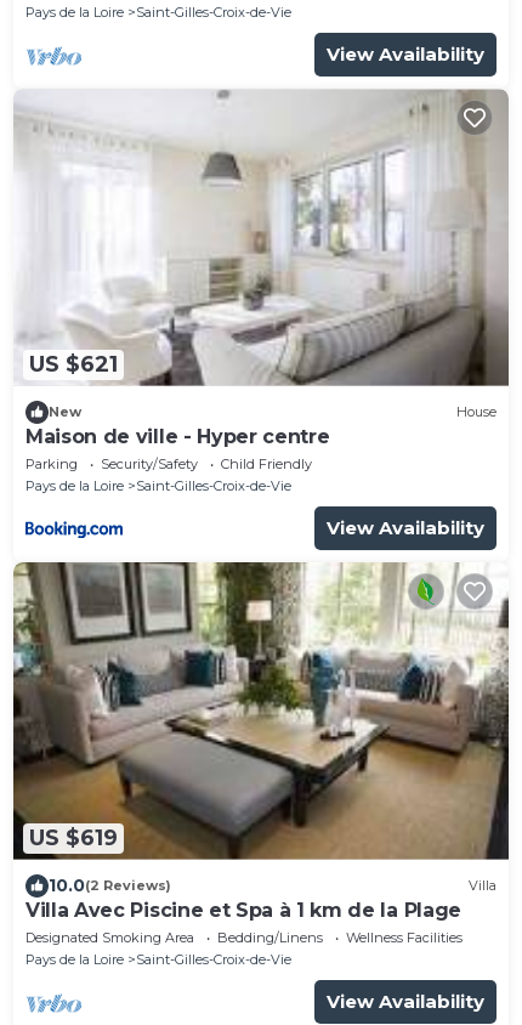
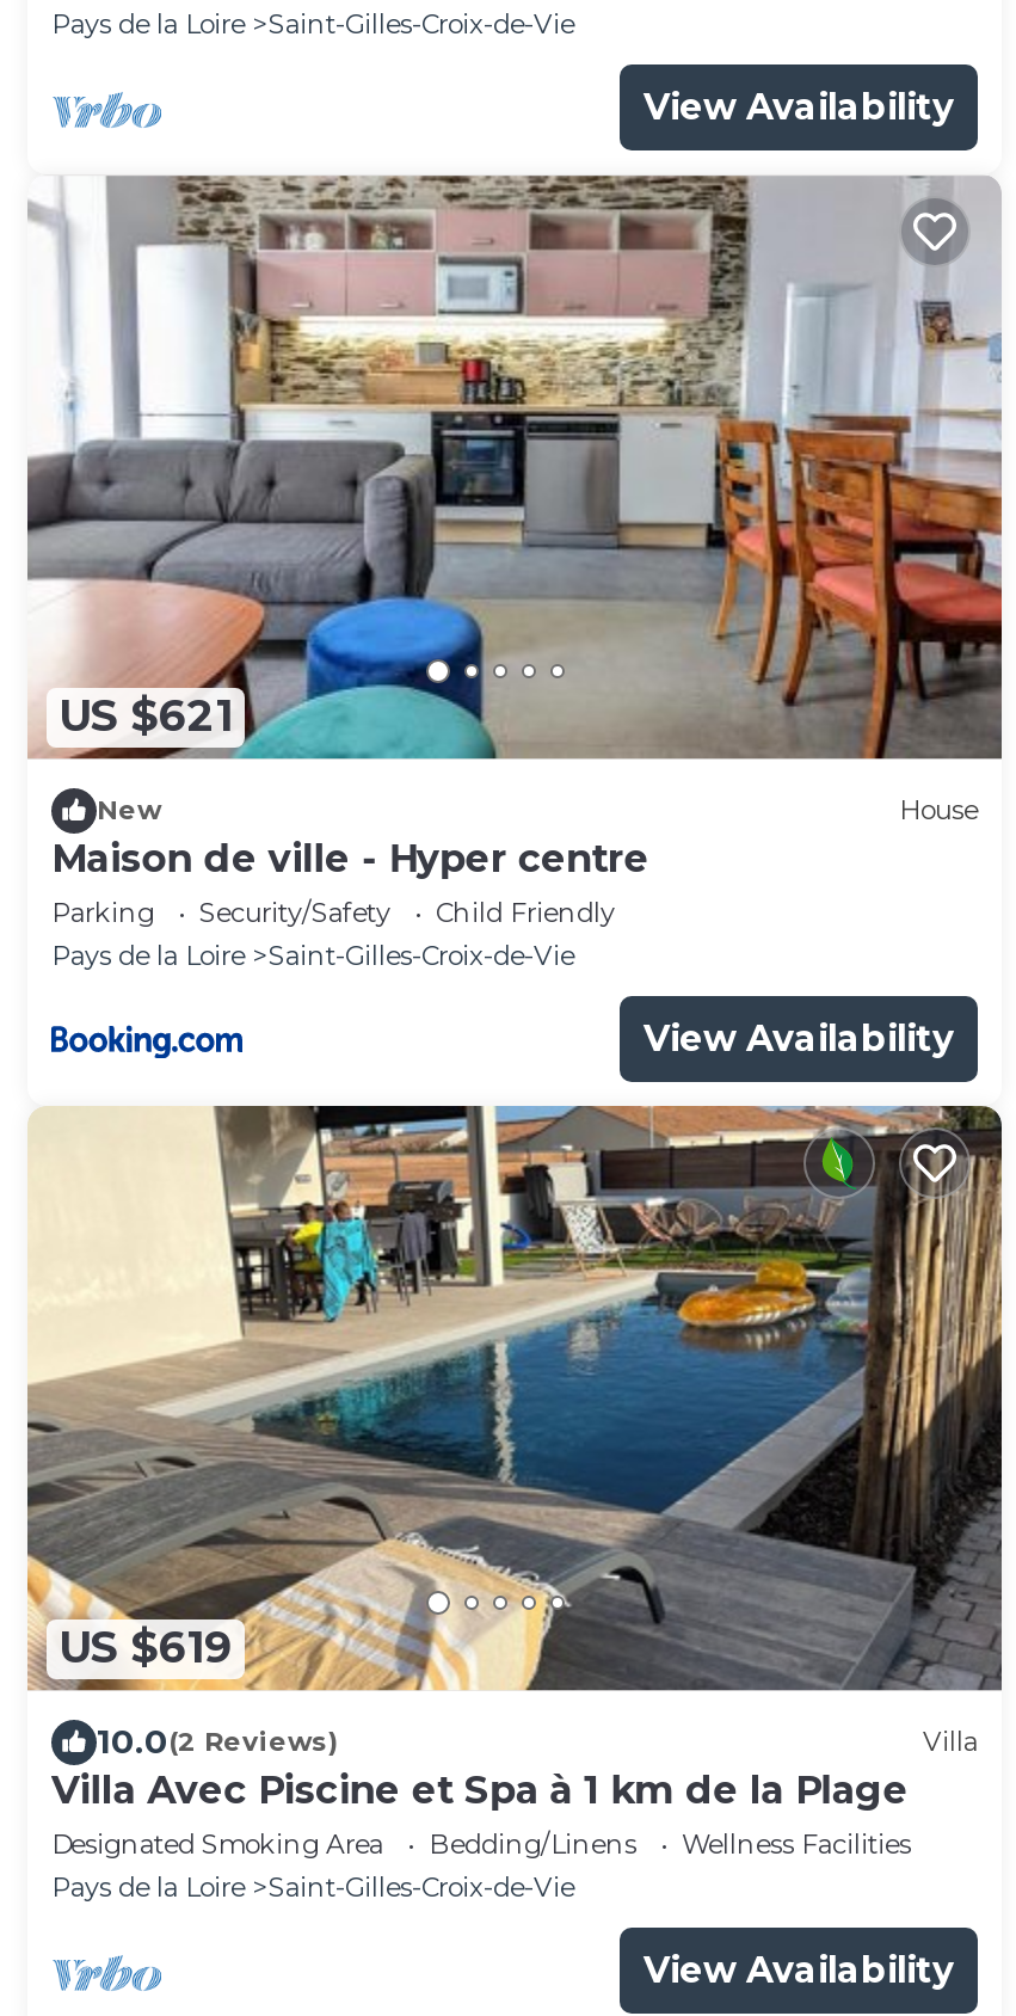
- [image]
+ [image]

- [image]
+ [image]
